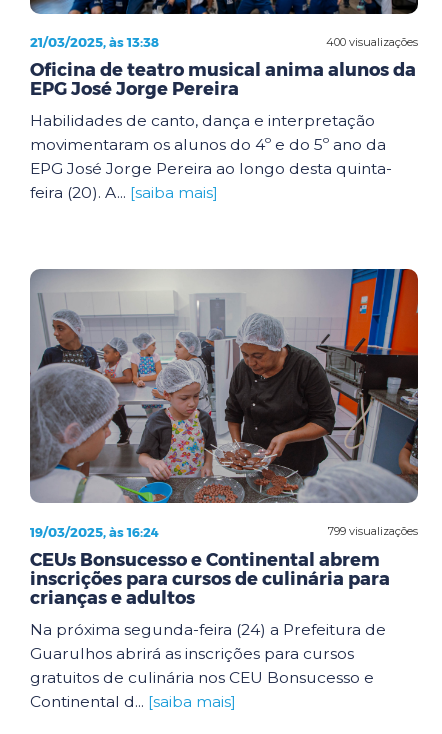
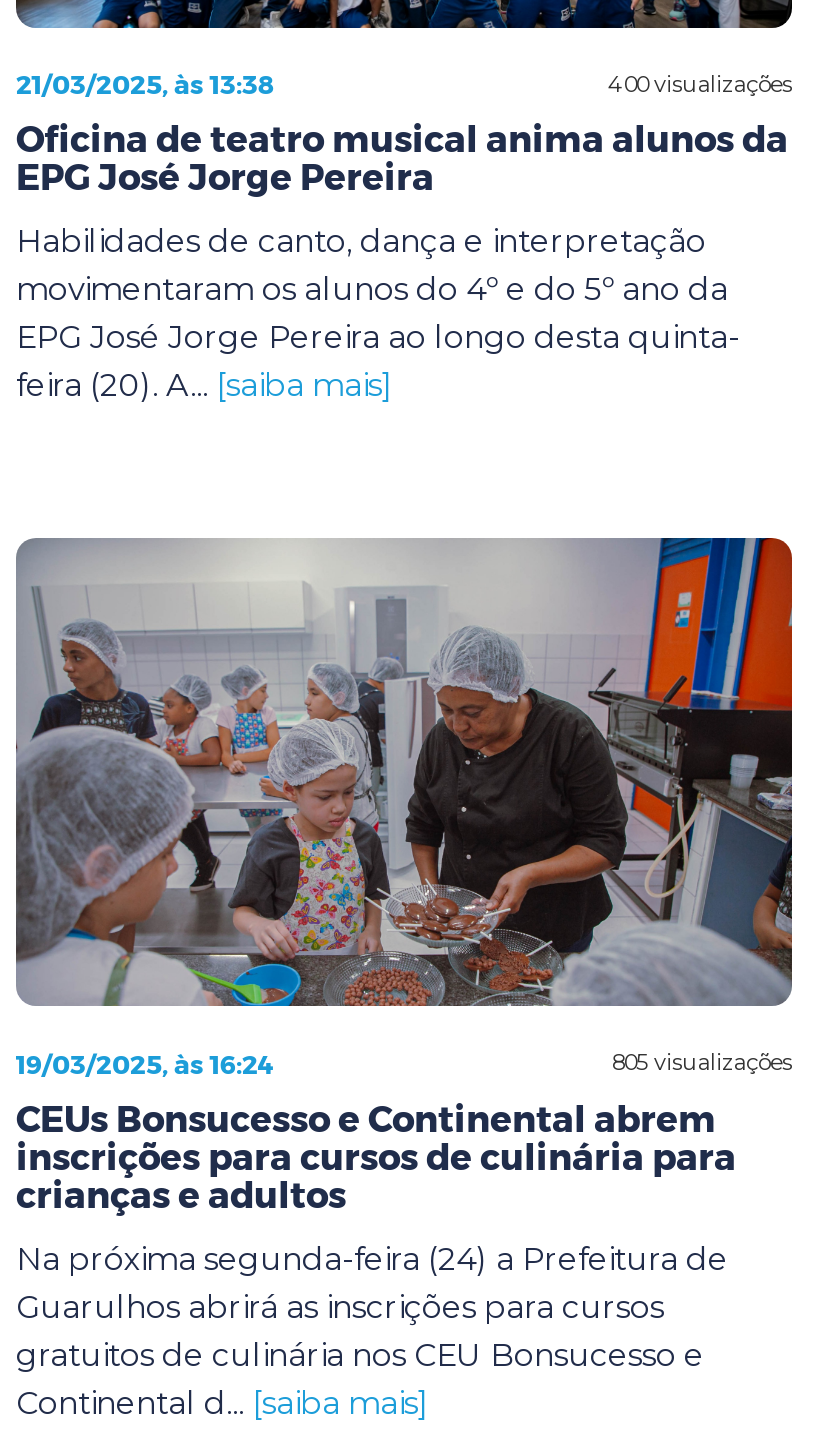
- 799 visualizações
+ 805 visualizações
